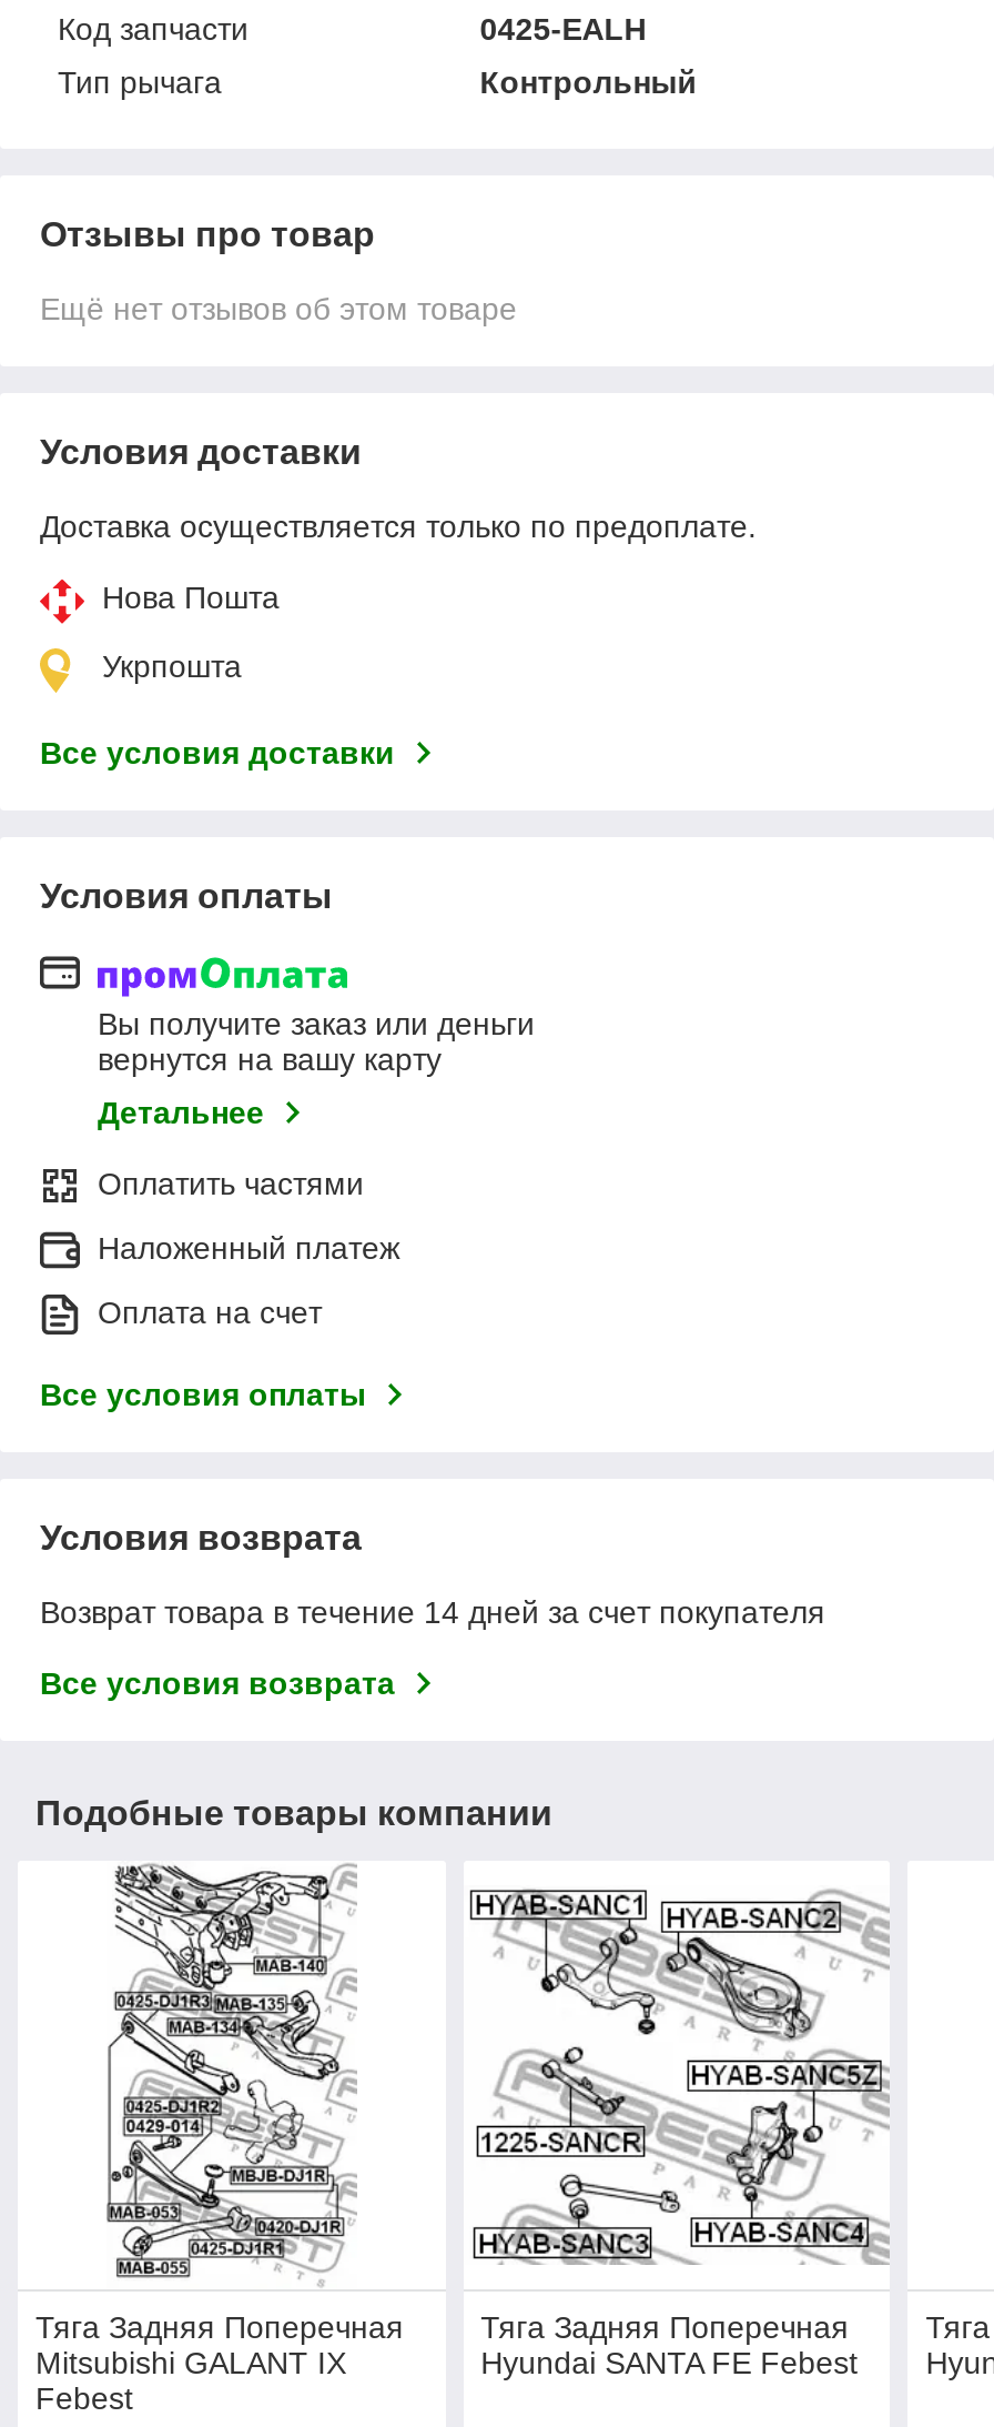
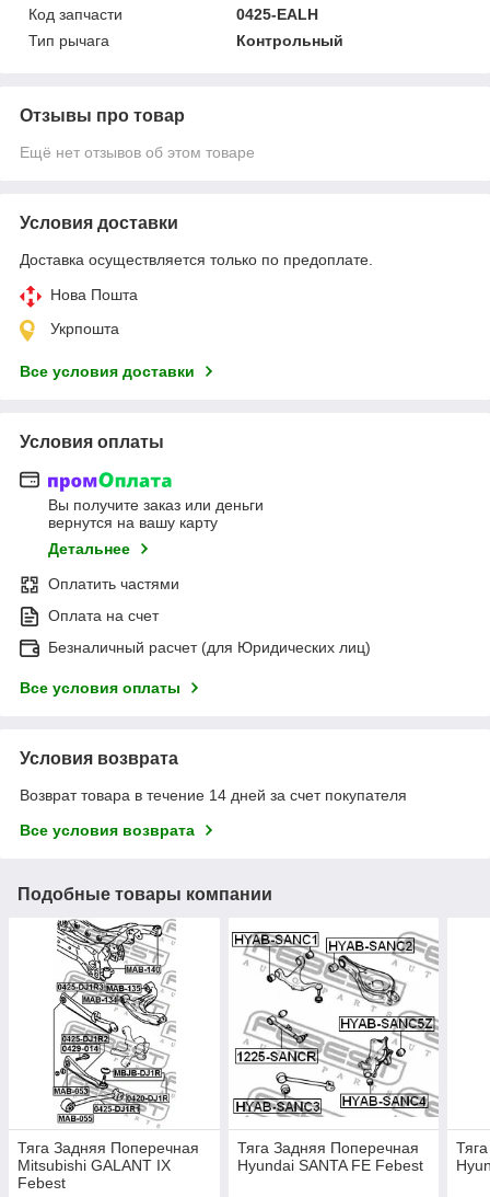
- Наложенный платеж

moved up: Оплата на счет

+ Безналичный расчет (для Юридических лиц)
